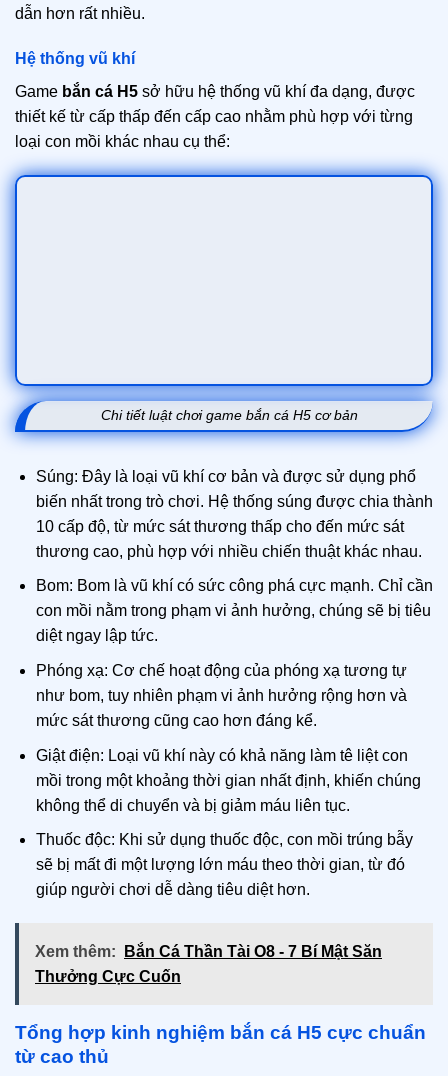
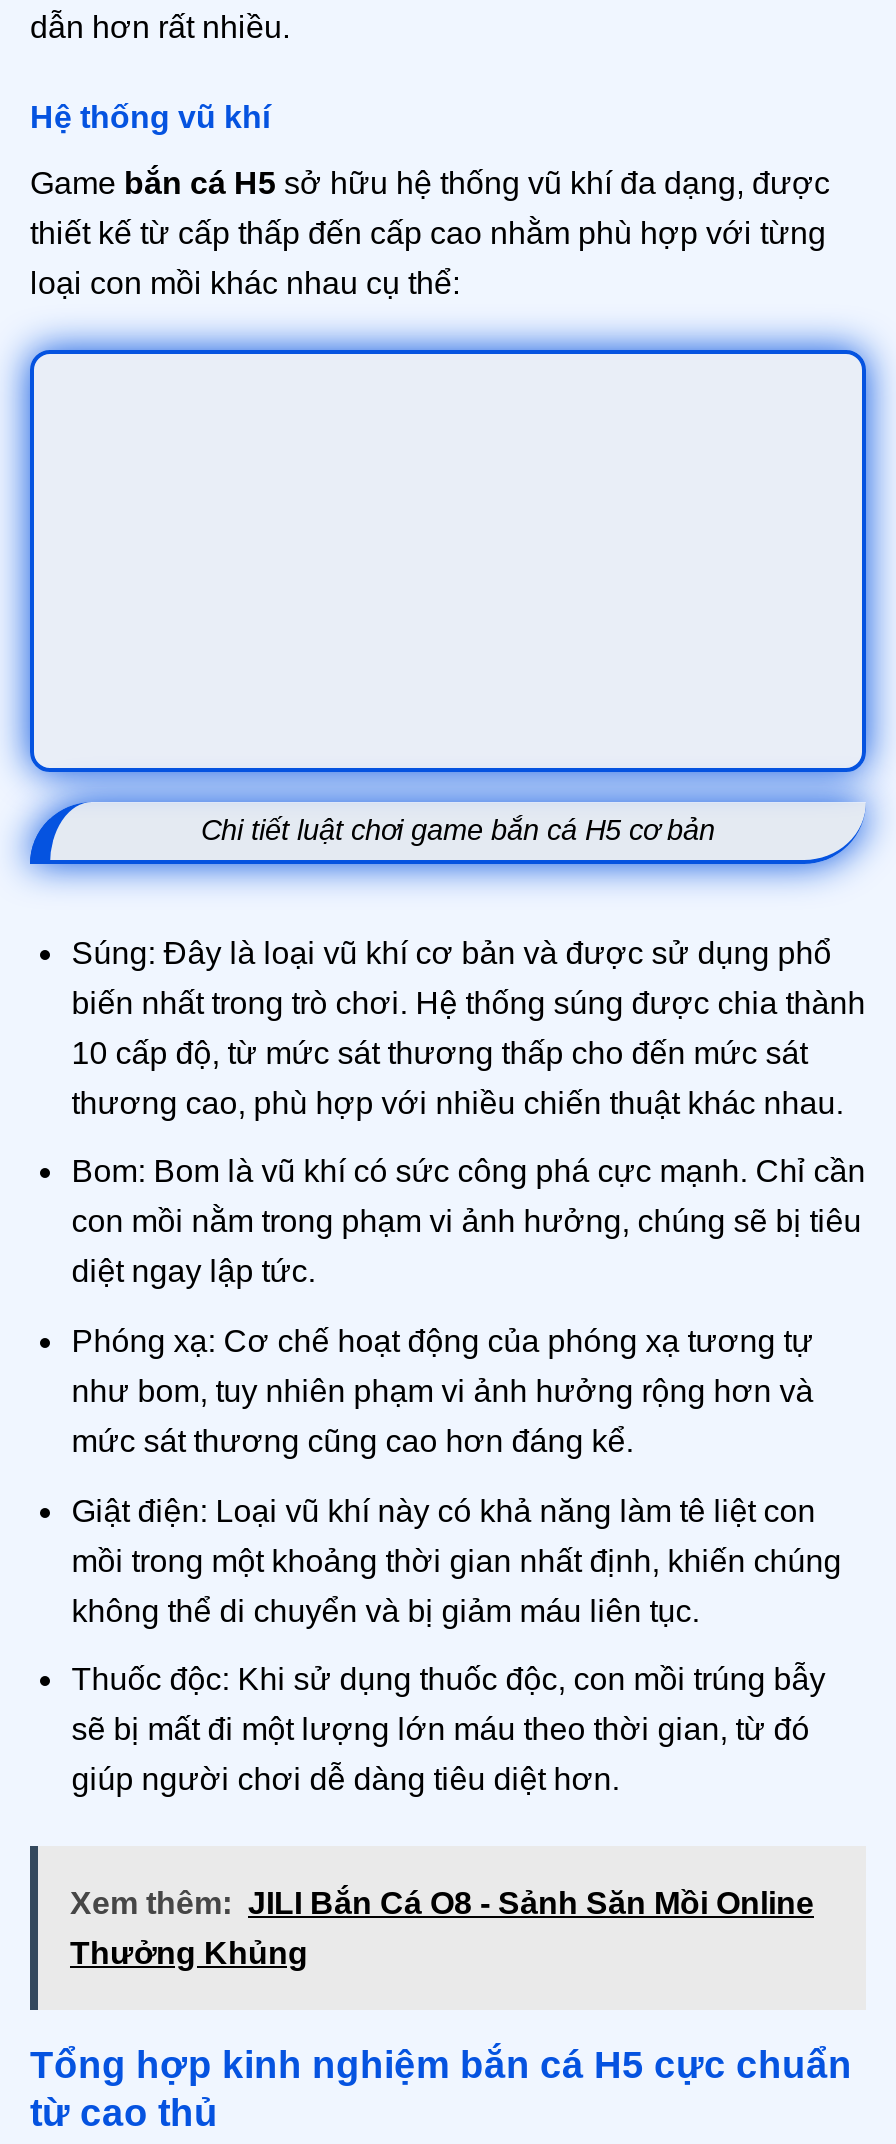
- Xem thêm: Bắn Cá Thần Tài O8 - 7 Bí Mật Săn
+ Xem thêm: JILI Bắn Cá O8 - Sảnh Săn Mồi Online

- Thưởng Cực Cuốn
+ Thưởng Khủng
